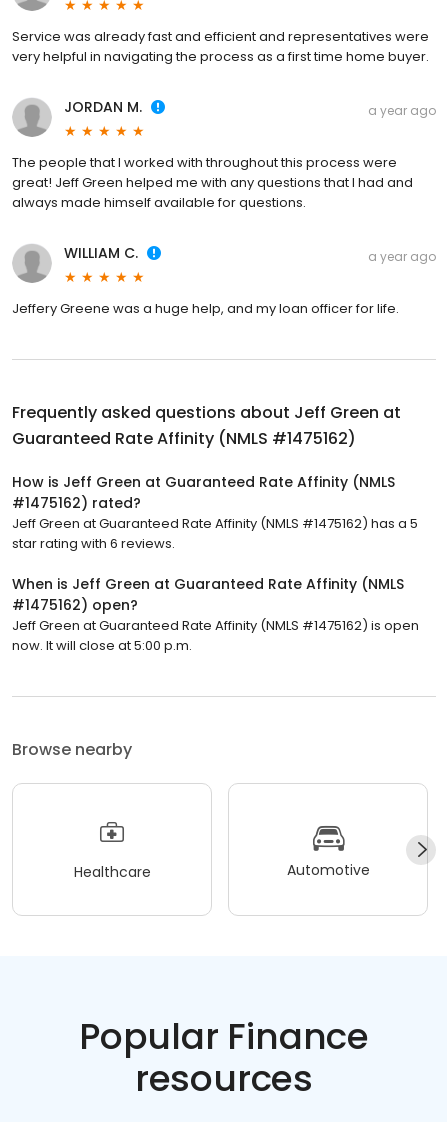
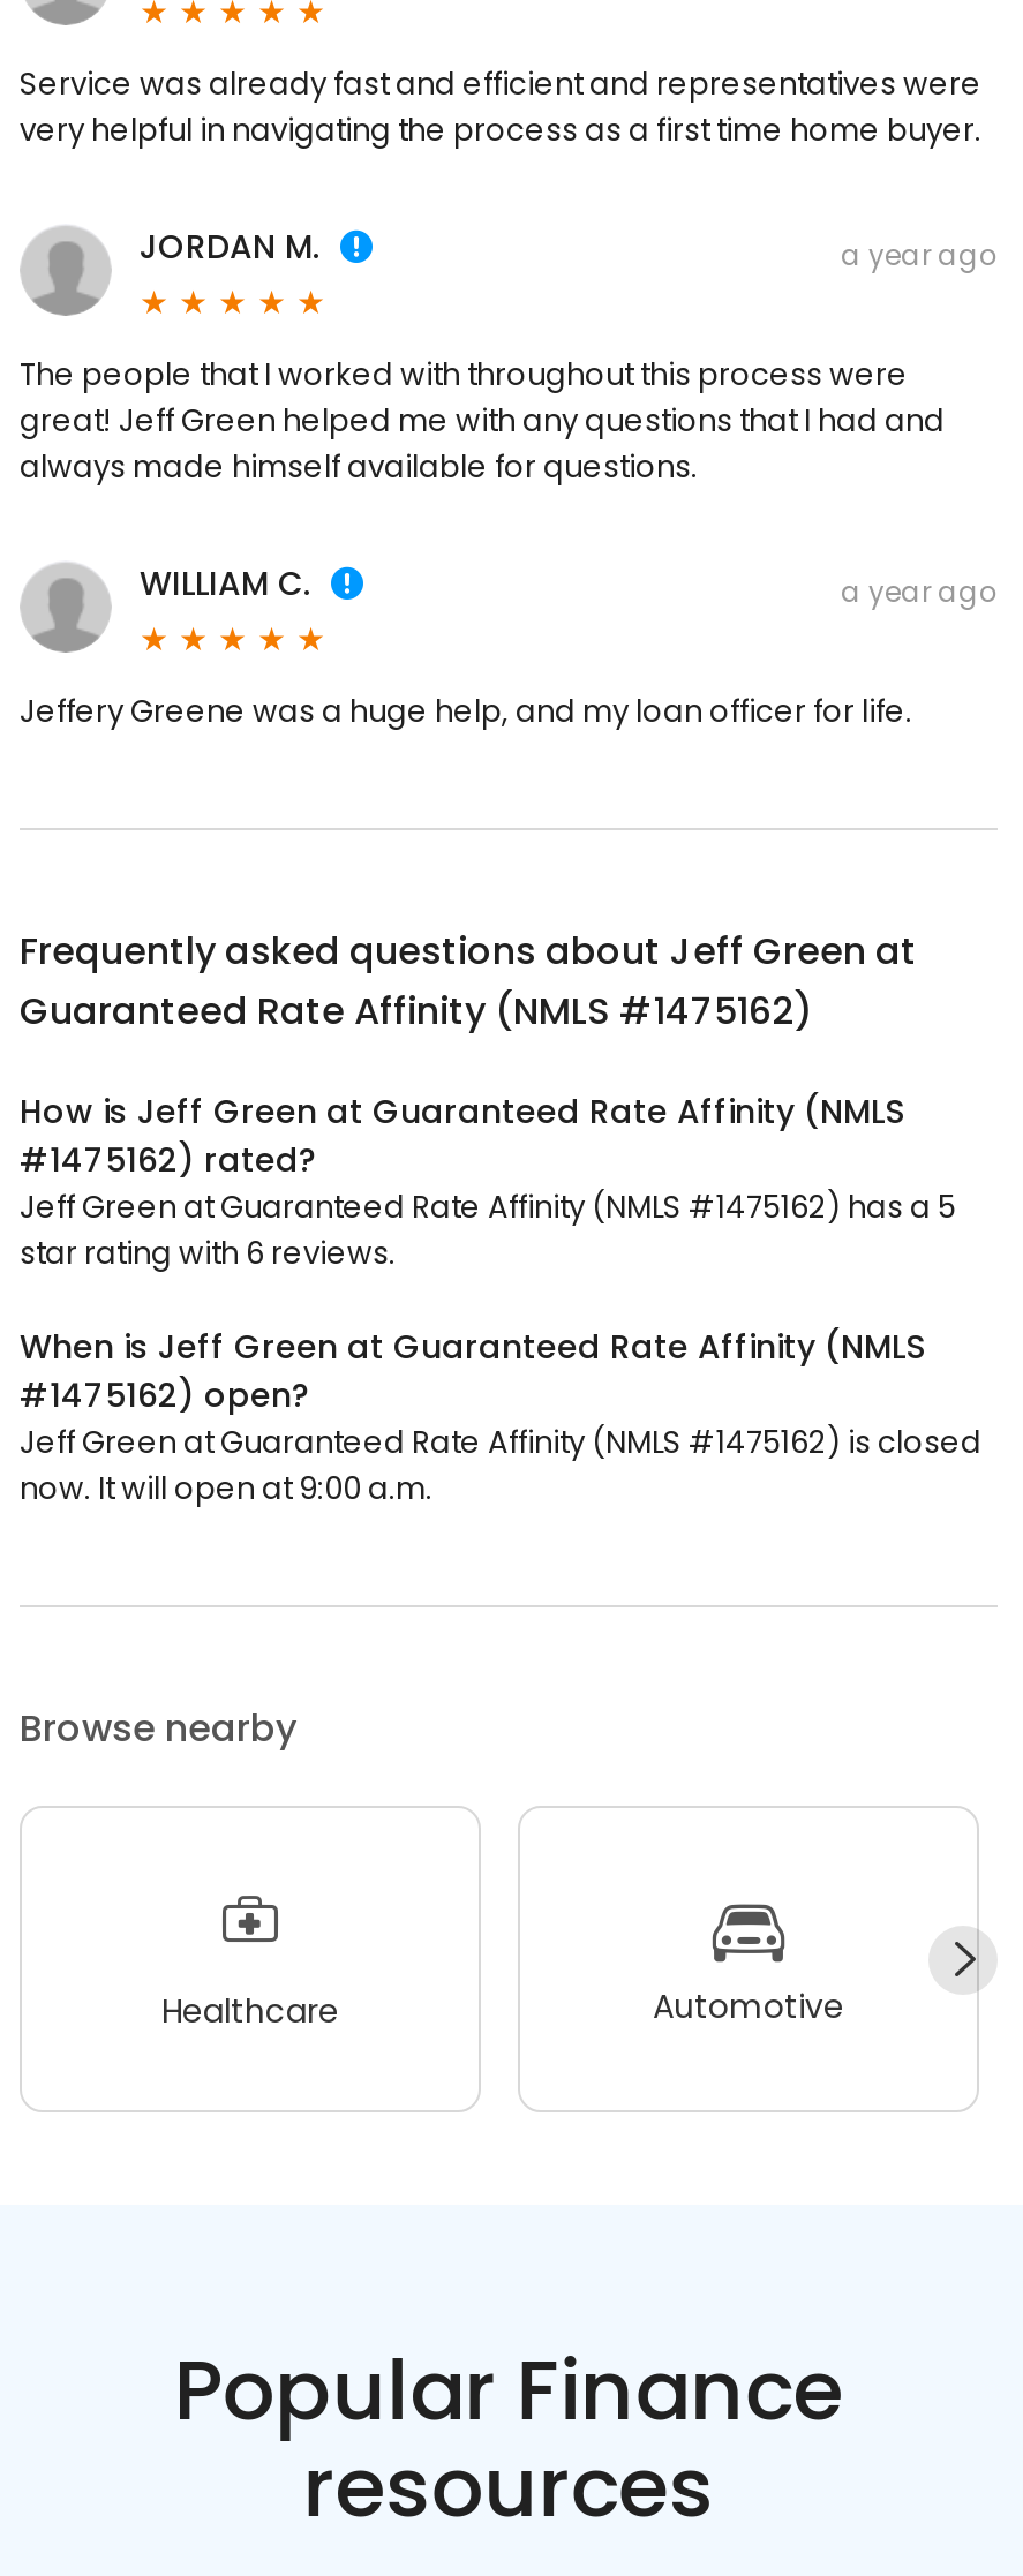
- Jeff Green at Guaranteed Rate Affinity (NMLS #1475162) is open
+ Jeff Green at Guaranteed Rate Affinity (NMLS #1475162) is closed

- now. It will close at 5:00 p.m.
+ now. It will open at 9:00 a.m.
